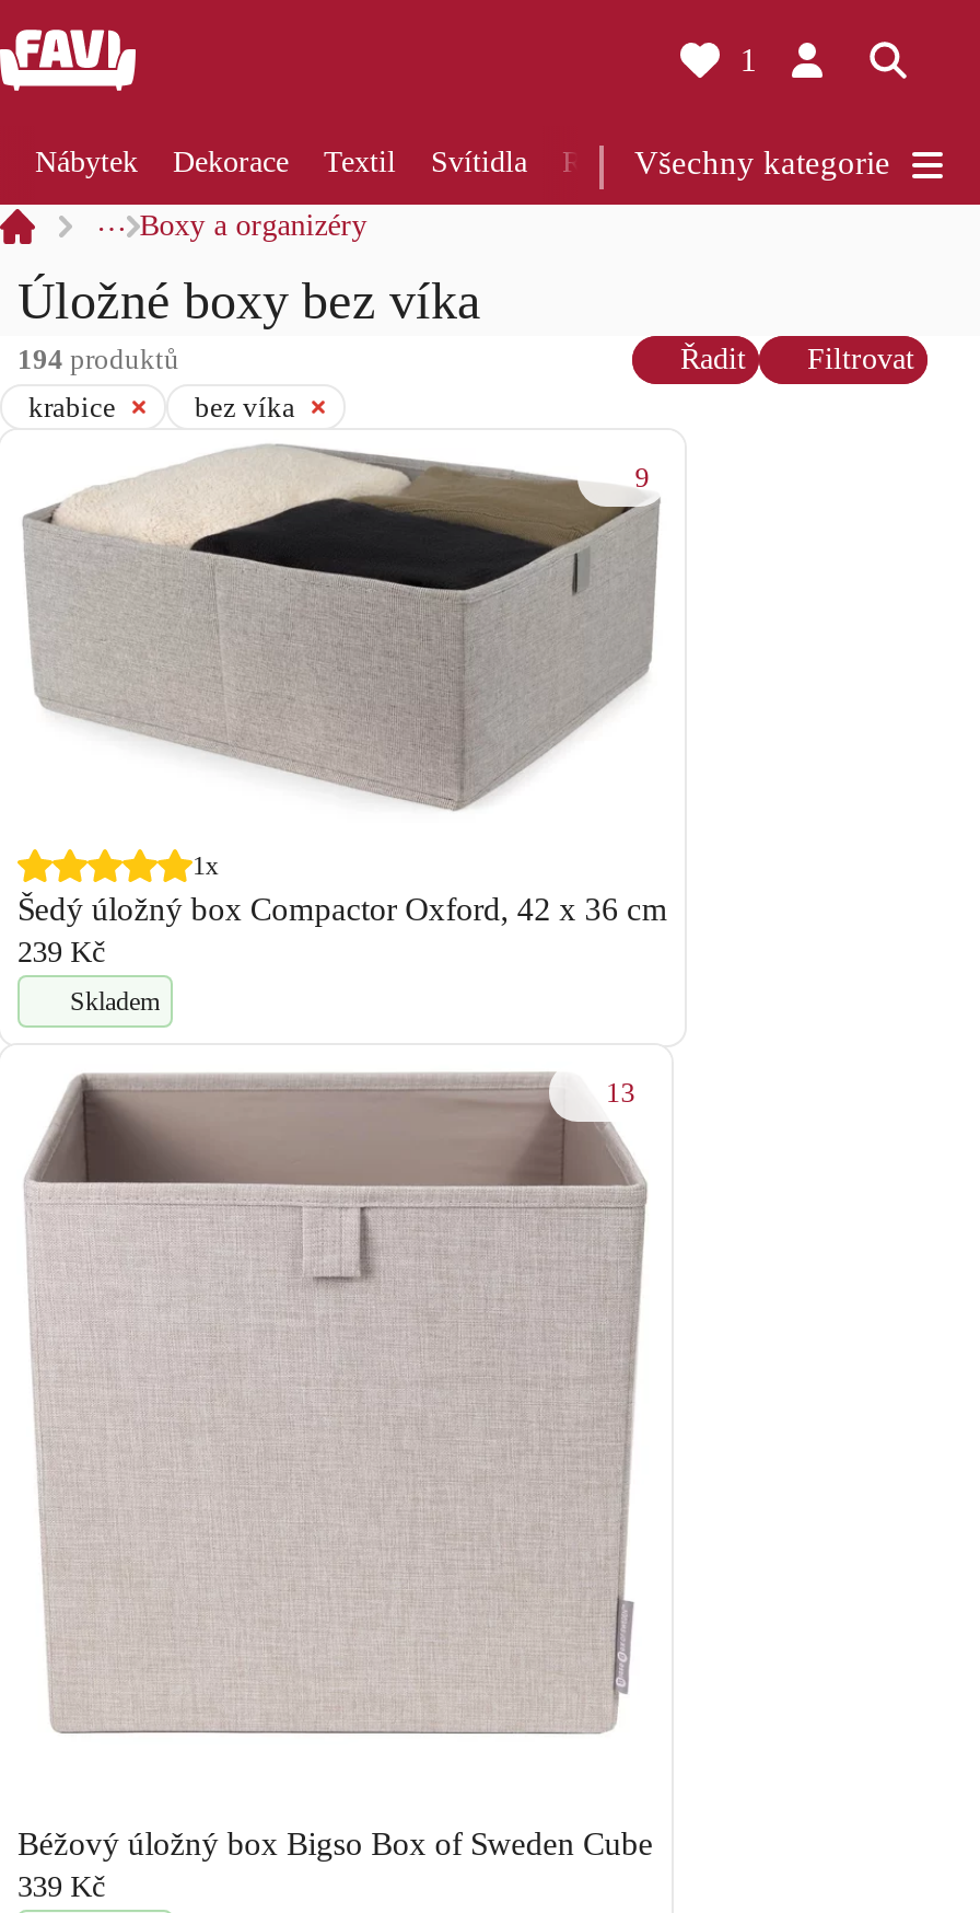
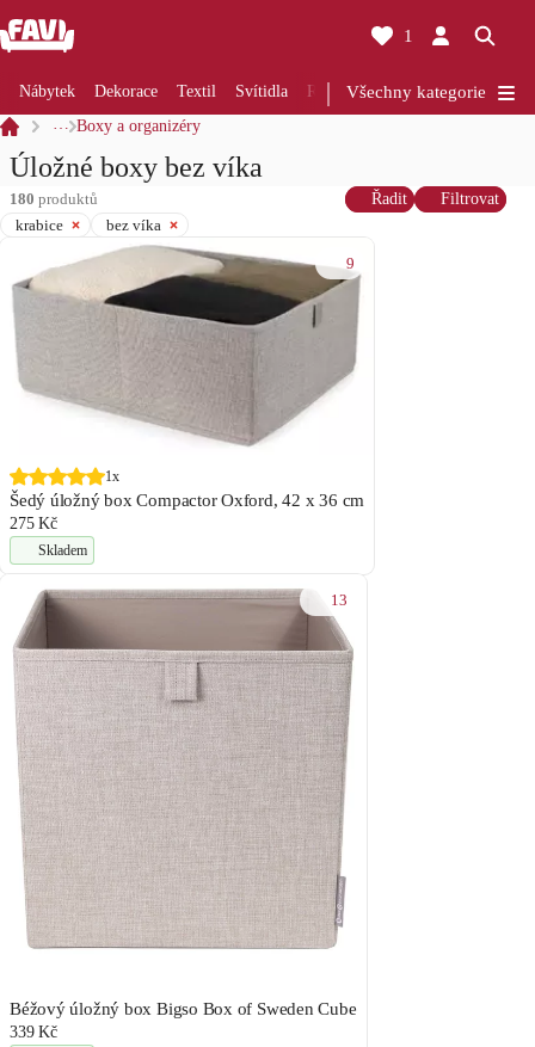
- 194 produktů
+ 180 produktů

- 239 Kč
+ 275 Kč
